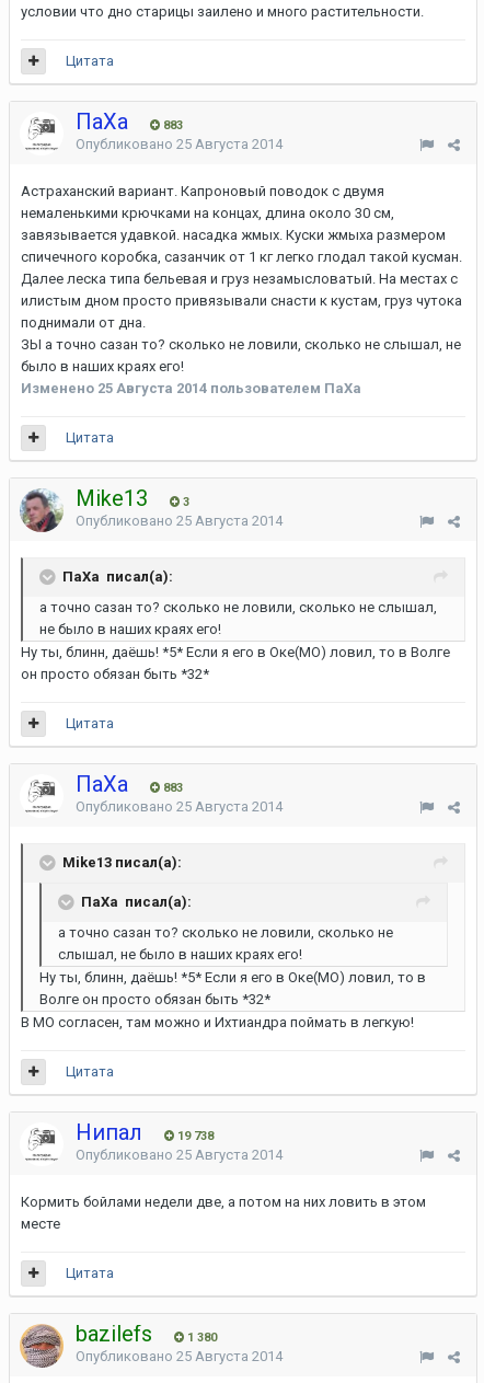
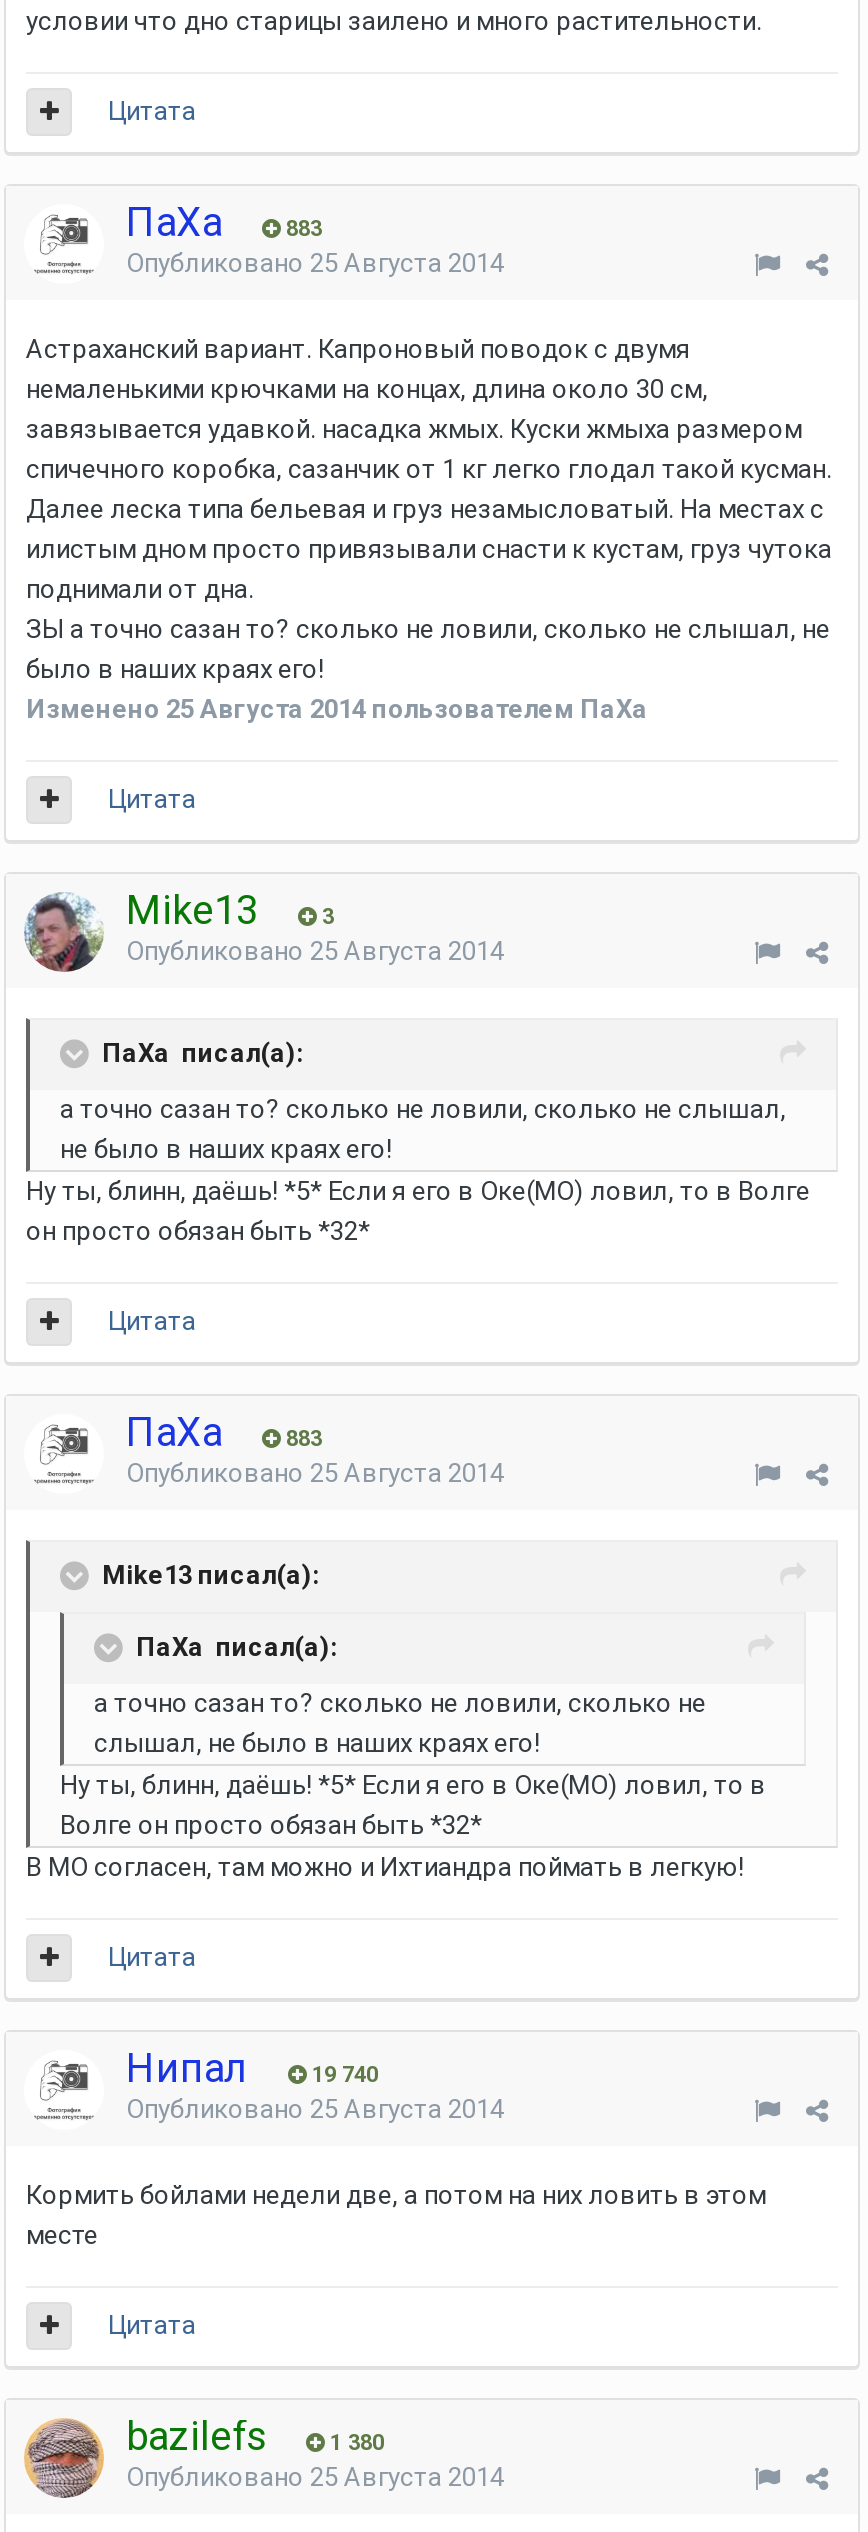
- 19 738
+ 19 740
